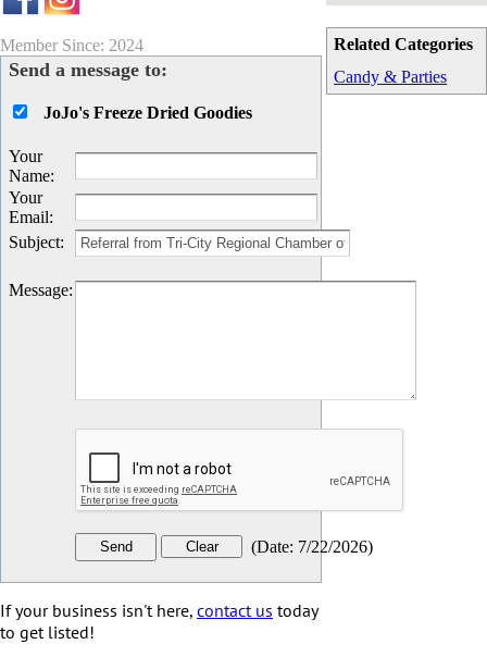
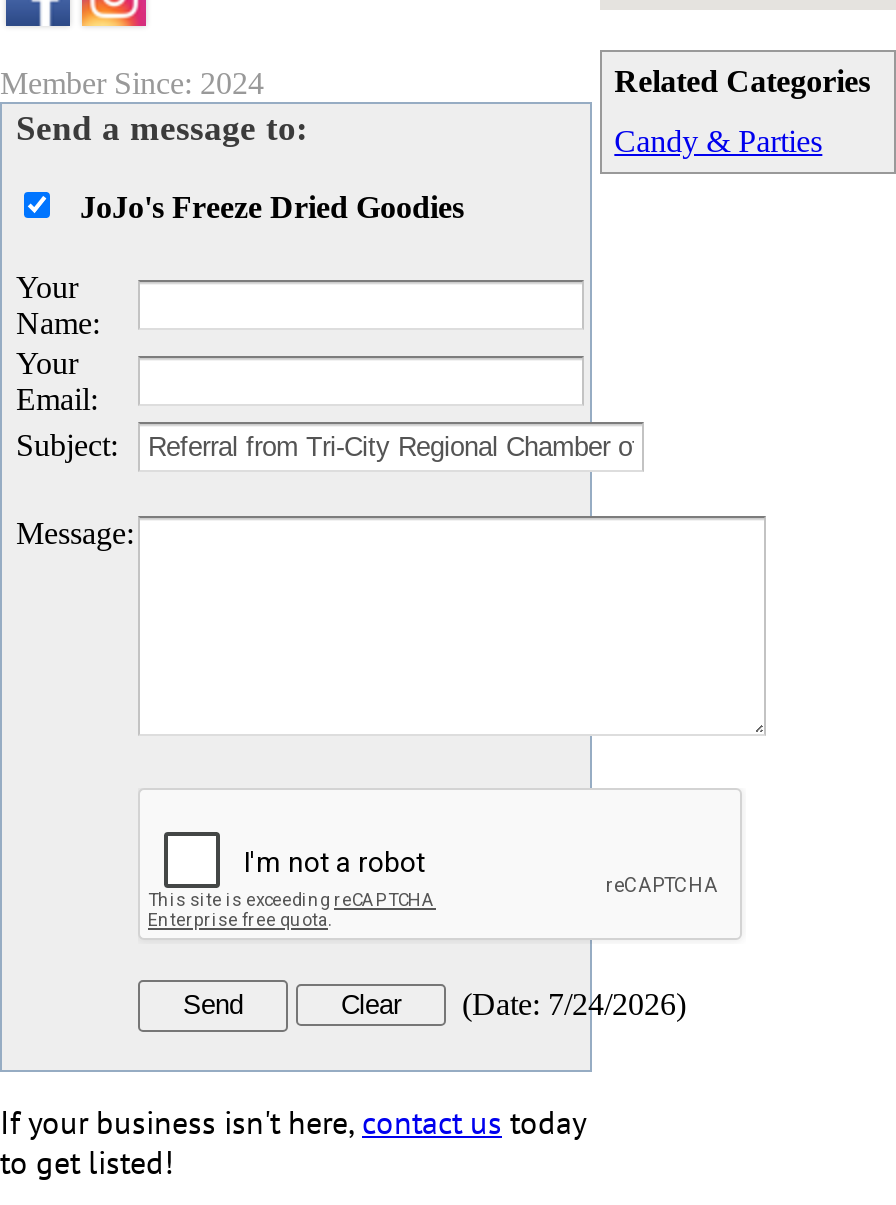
- (Date: 7/22/2026)
+ (Date: 7/24/2026)
